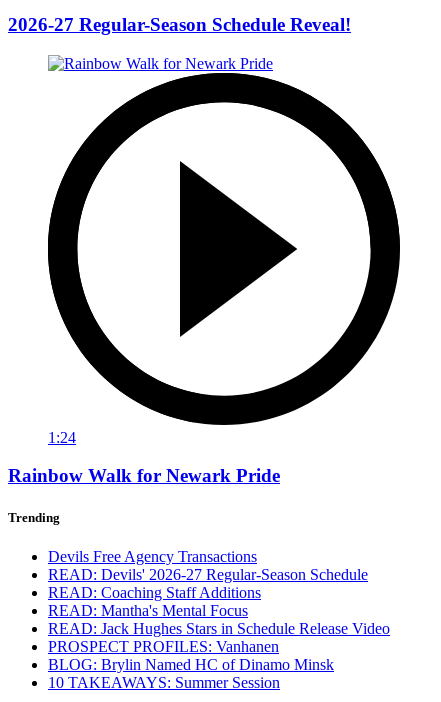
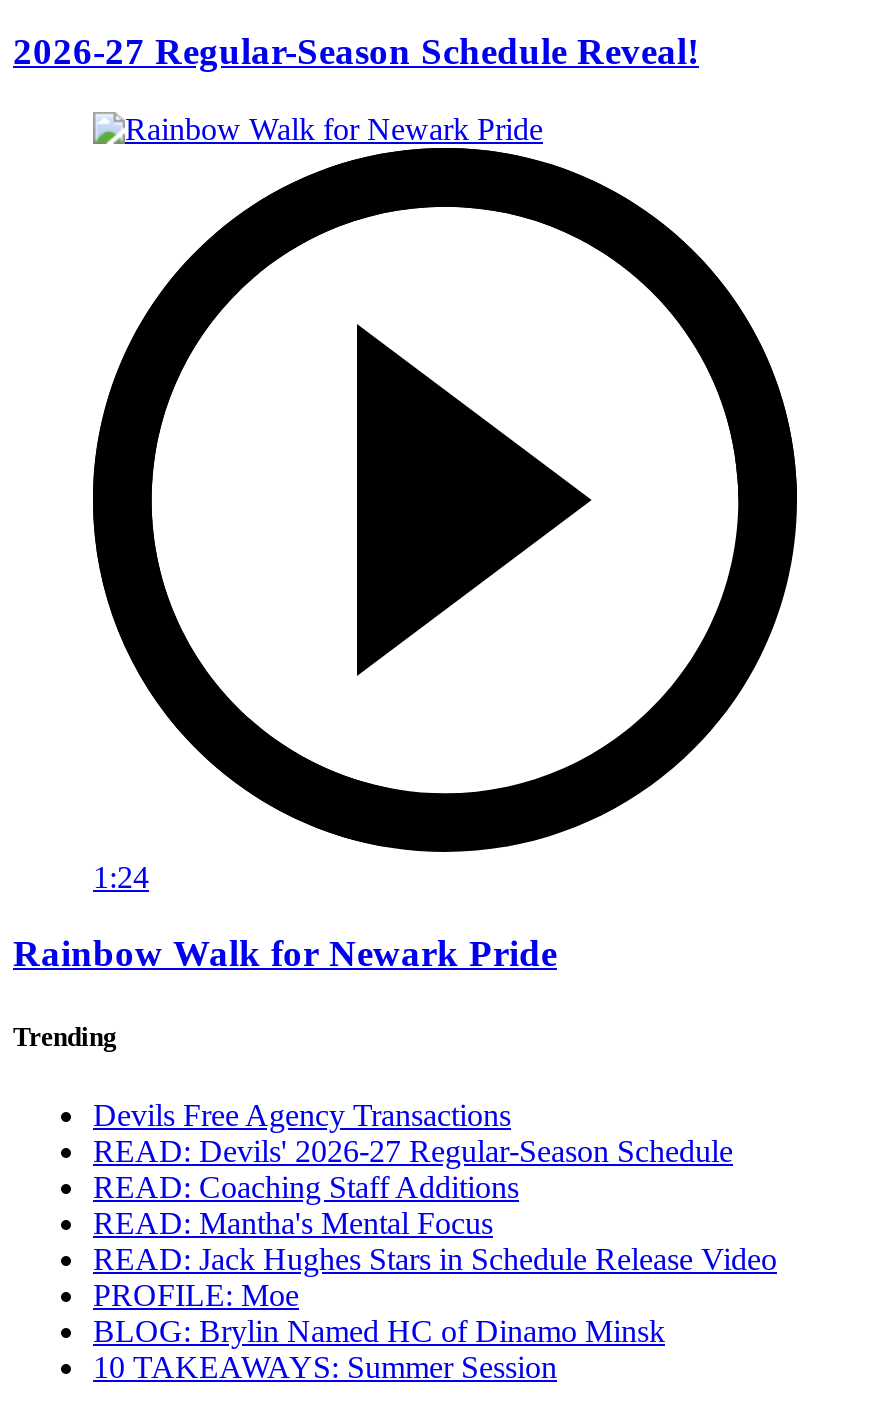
- PROSPECT PROFILES: Vanhanen
+ PROFILE: Moe
